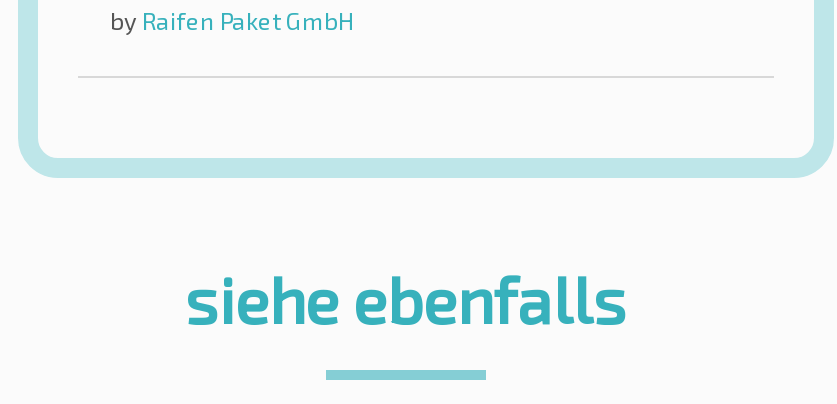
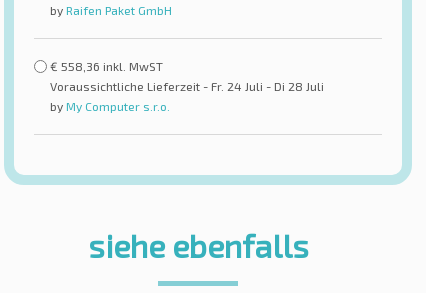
+ € 558,36 inkl. MwST
+ Voraussichtliche Lieferzeit - Fr. 24 Juli - Di 28 Juli
+ by My Computer s.r.o.
